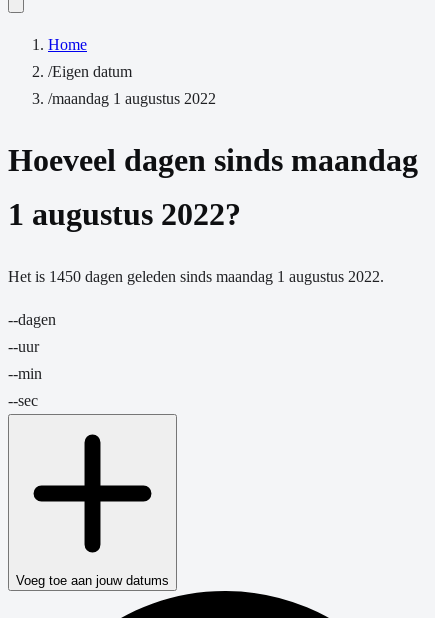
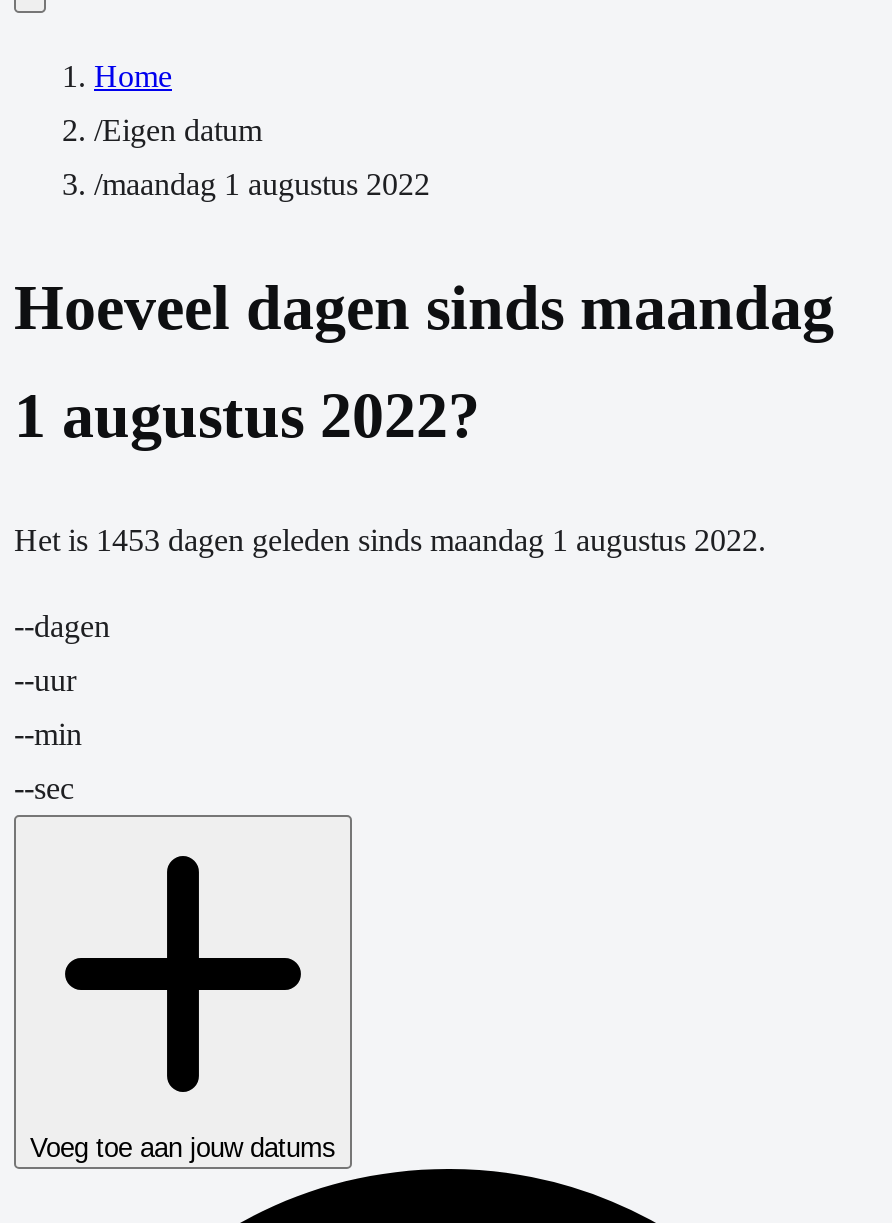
- Het is 1450 dagen geleden sinds maandag 1 augustus 2022.
+ Het is 1453 dagen geleden sinds maandag 1 augustus 2022.
